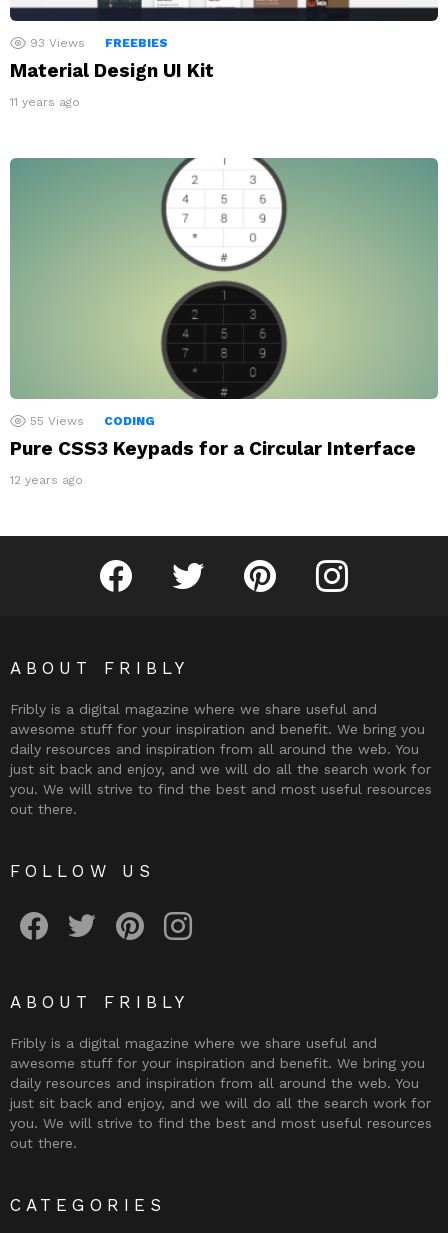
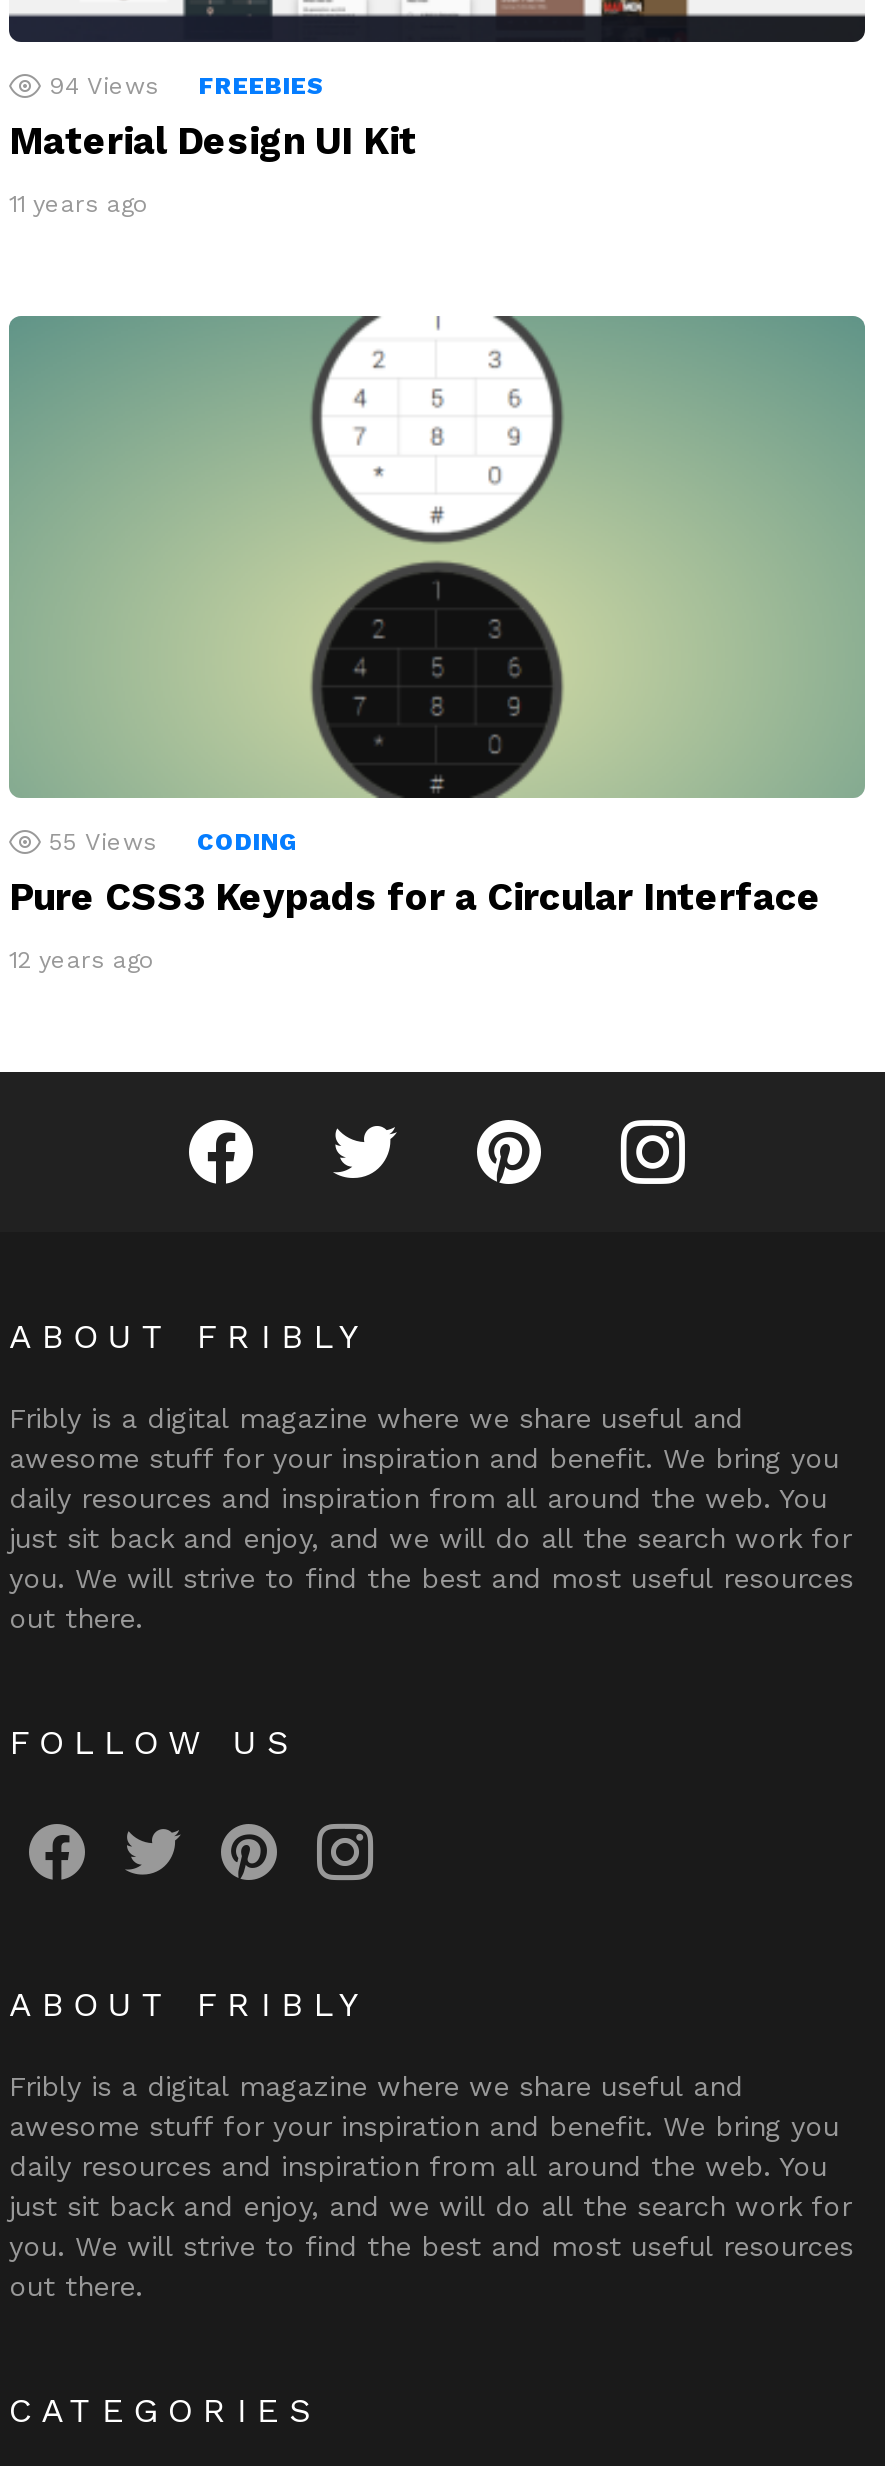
- 93 Views FREEBIES
+ 94 Views FREEBIES
